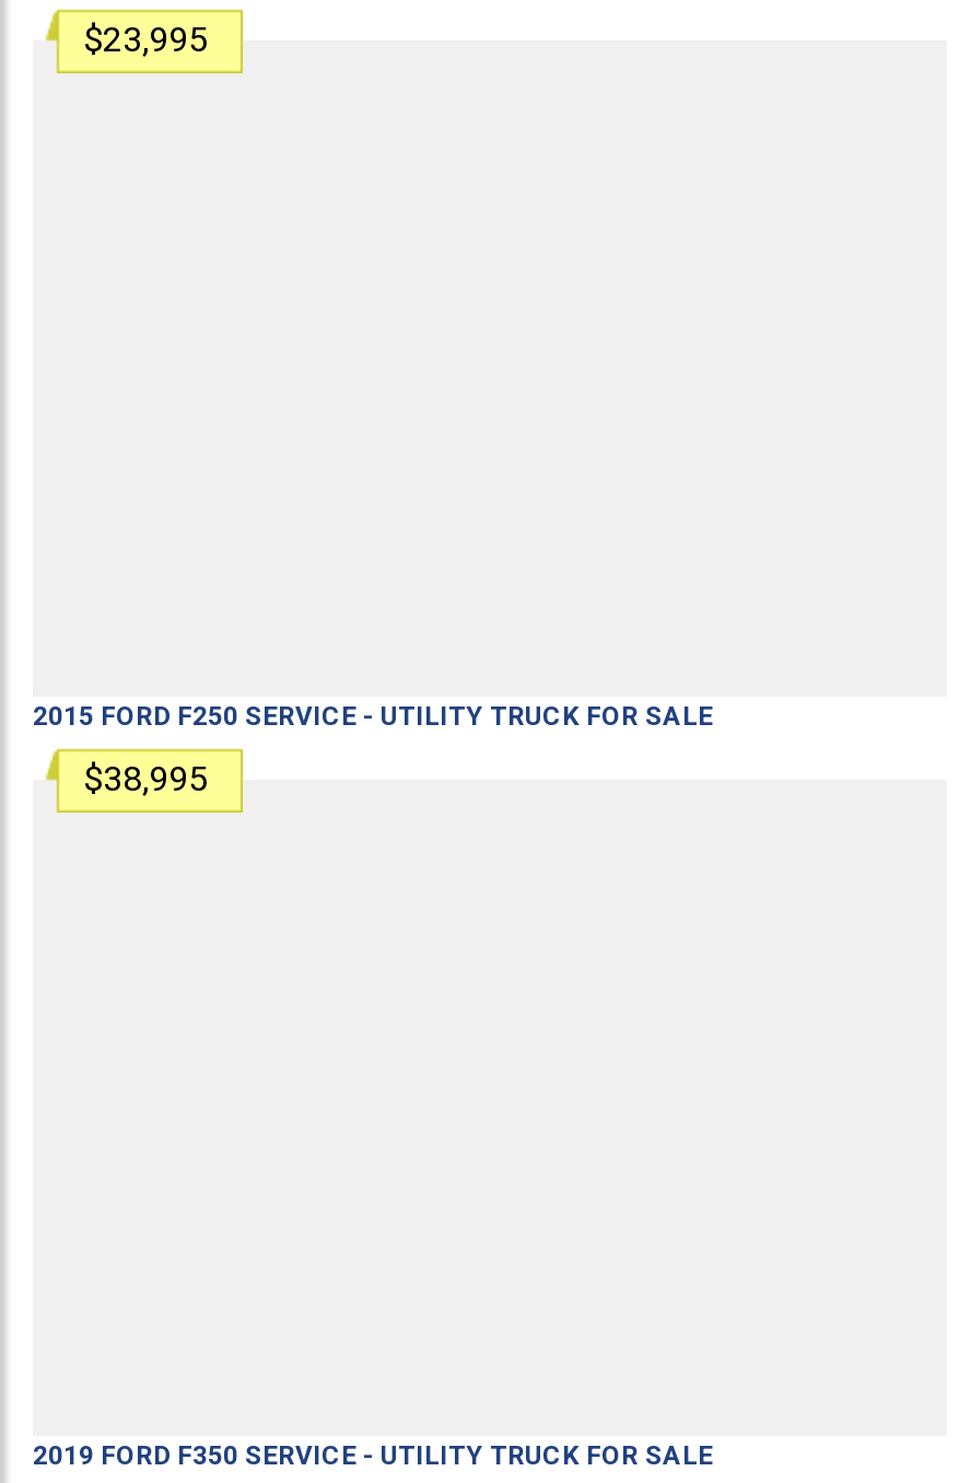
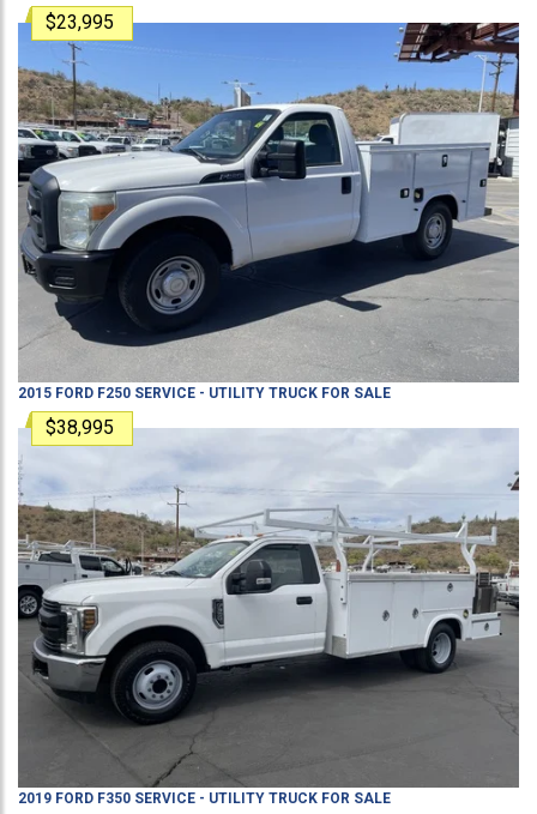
+ [image]

+ [image]
